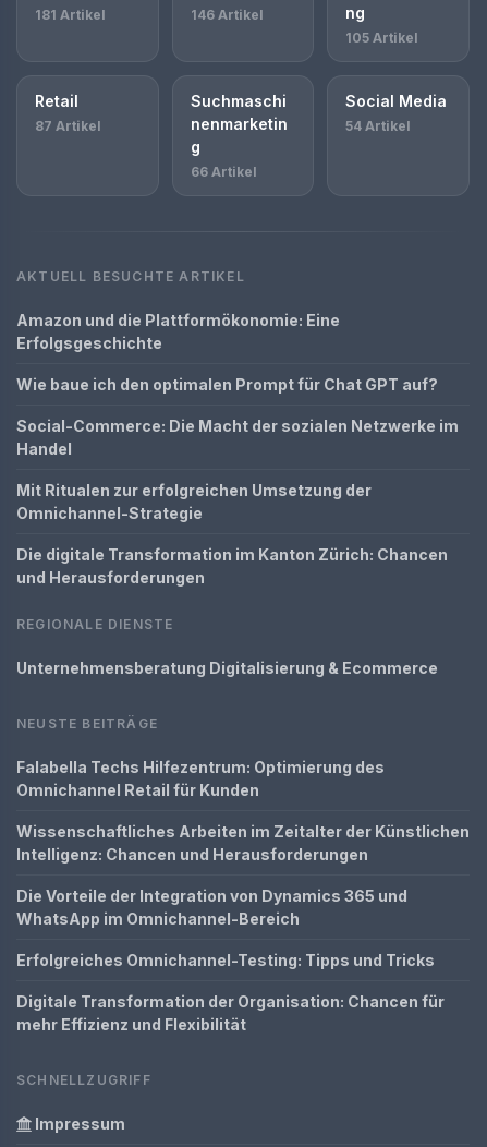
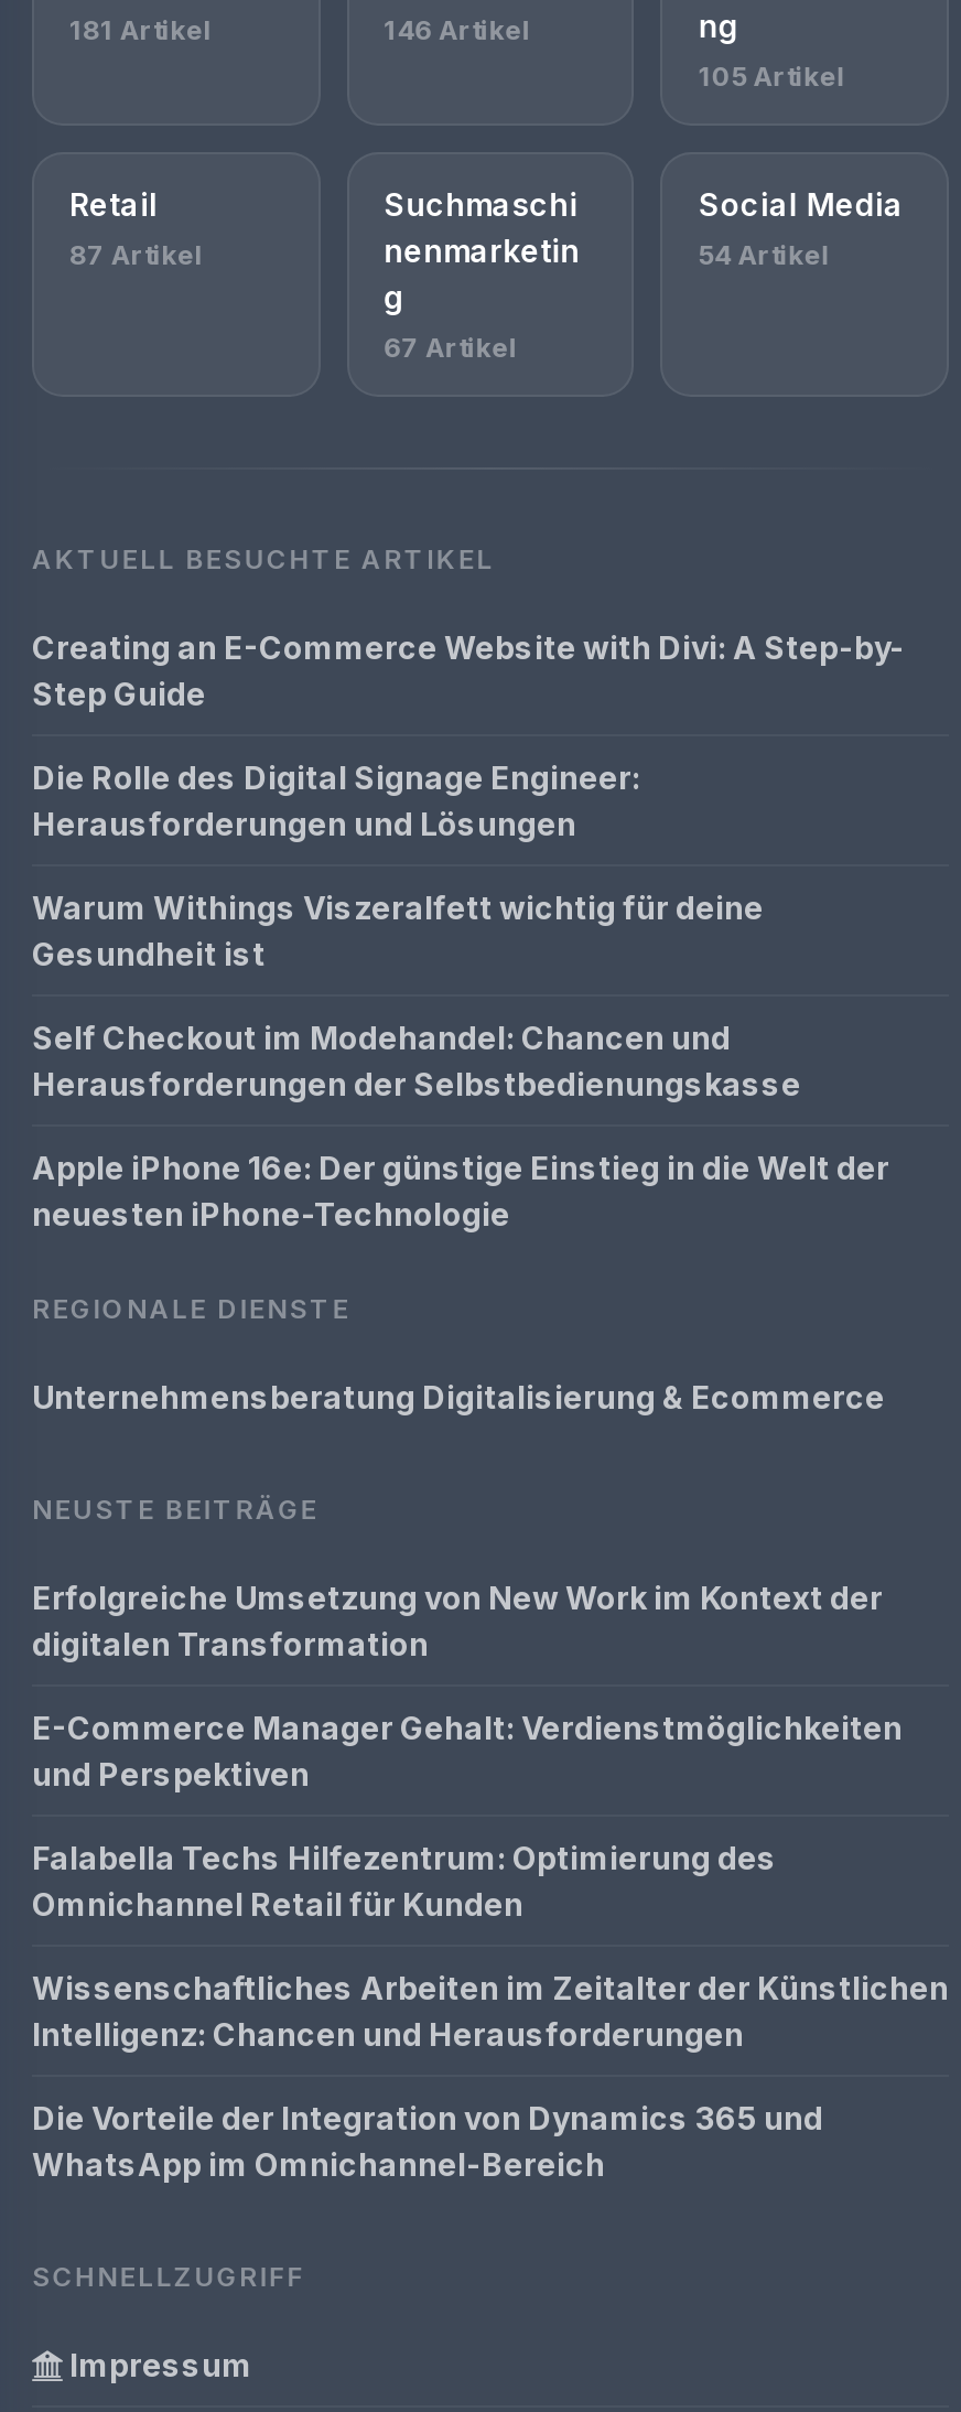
- 66 Artikel
+ 67 Artikel

- Amazon und die Plattformökonomie: Eine
- Erfolgsgeschichte
+ Creating an E-Commerce Website with Divi: A Step-by-
+ Step Guide

- Wie baue ich den optimalen Prompt für Chat GPT auf?
+ Die Rolle des Digital Signage Engineer:
+ Herausforderungen und Lösungen

- Social-Commerce: Die Macht der sozialen Netzwerke im
- Handel
+ Warum Withings Viszeralfett wichtig für deine
+ Gesundheit ist

- Mit Ritualen zur erfolgreichen Umsetzung der
- Omnichannel-Strategie
+ Self Checkout im Modehandel: Chancen und
+ Herausforderungen der Selbstbedienungskasse

- Die digitale Transformation im Kanton Zürich: Chancen
- und Herausforderungen
+ Apple iPhone 16e: Der günstige Einstieg in die Welt der
+ neuesten iPhone-Technologie

+ Erfolgreiche Umsetzung von New Work im Kontext der
+ digitalen Transformation
+ E-Commerce Manager Gehalt: Verdienstmöglichkeiten
+ und Perspektiven

moved down: Falabella Techs Hilfezentrum: Optimierung des | Omnichannel Retail für Kunden | Wissenschaftliches Arbeiten im Zeitalter der Künstlichen | Intelligenz: Chancen und Herausforderungen | Die Vorteile der Integration von Dynamics 365 und | WhatsApp im Omnichannel-Bereich

- Erfolgreiches Omnichannel-Testing: Tipps und Tricks
- Digitale Transformation der Organisation: Chancen für
- mehr Effizienz und Flexibilität
